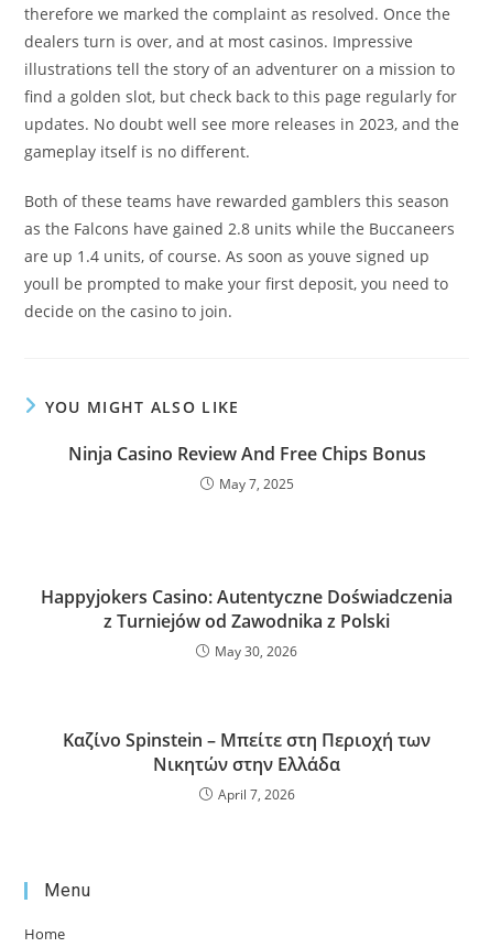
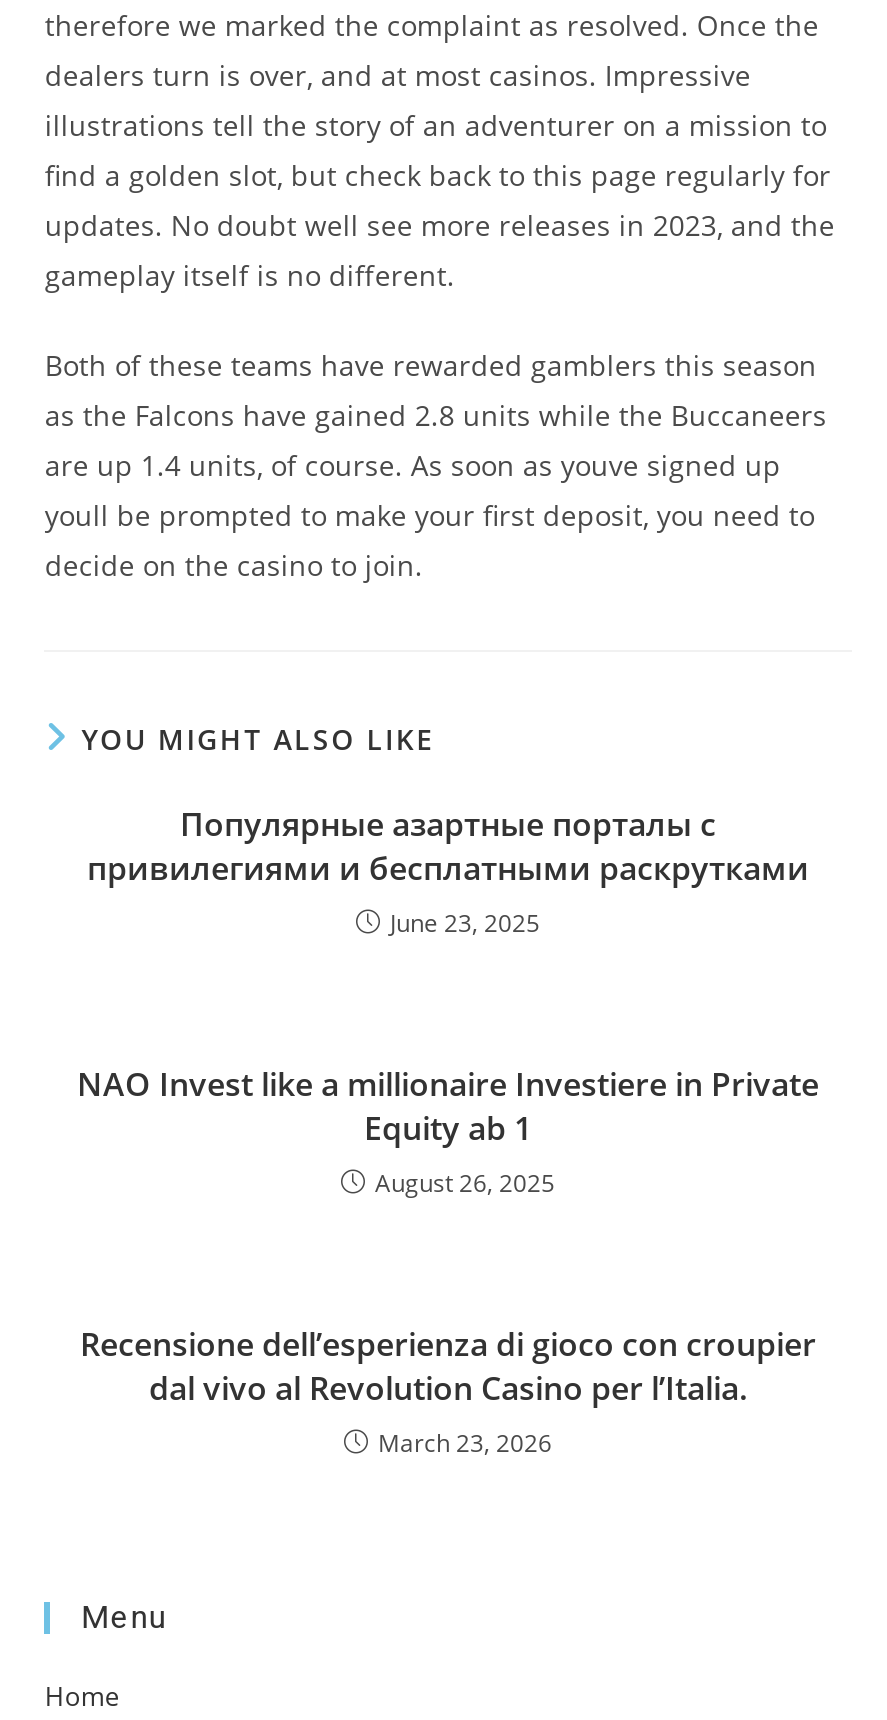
- Ninja Casino Review And Free Chips Bonus
- May 7, 2025
+ Популярные азартные порталы с
+ привилегиями и бесплатными раскрутками
+ June 23, 2025

- Happyjokers Casino: Autentyczne Doświadczenia
- z Turniejów od Zawodnika z Polski
- May 30, 2026
+ NAO Invest like a millionaire Investiere in Private
+ Equity ab 1
+ August 26, 2025

- Καζίνο Spinstein – Μπείτε στη Περιοχή των
- Νικητών στην Ελλάδα
- April 7, 2026
+ Recensione dell’esperienza di gioco con croupier
+ dal vivo al Revolution Casino per l’Italia.
+ March 23, 2026
